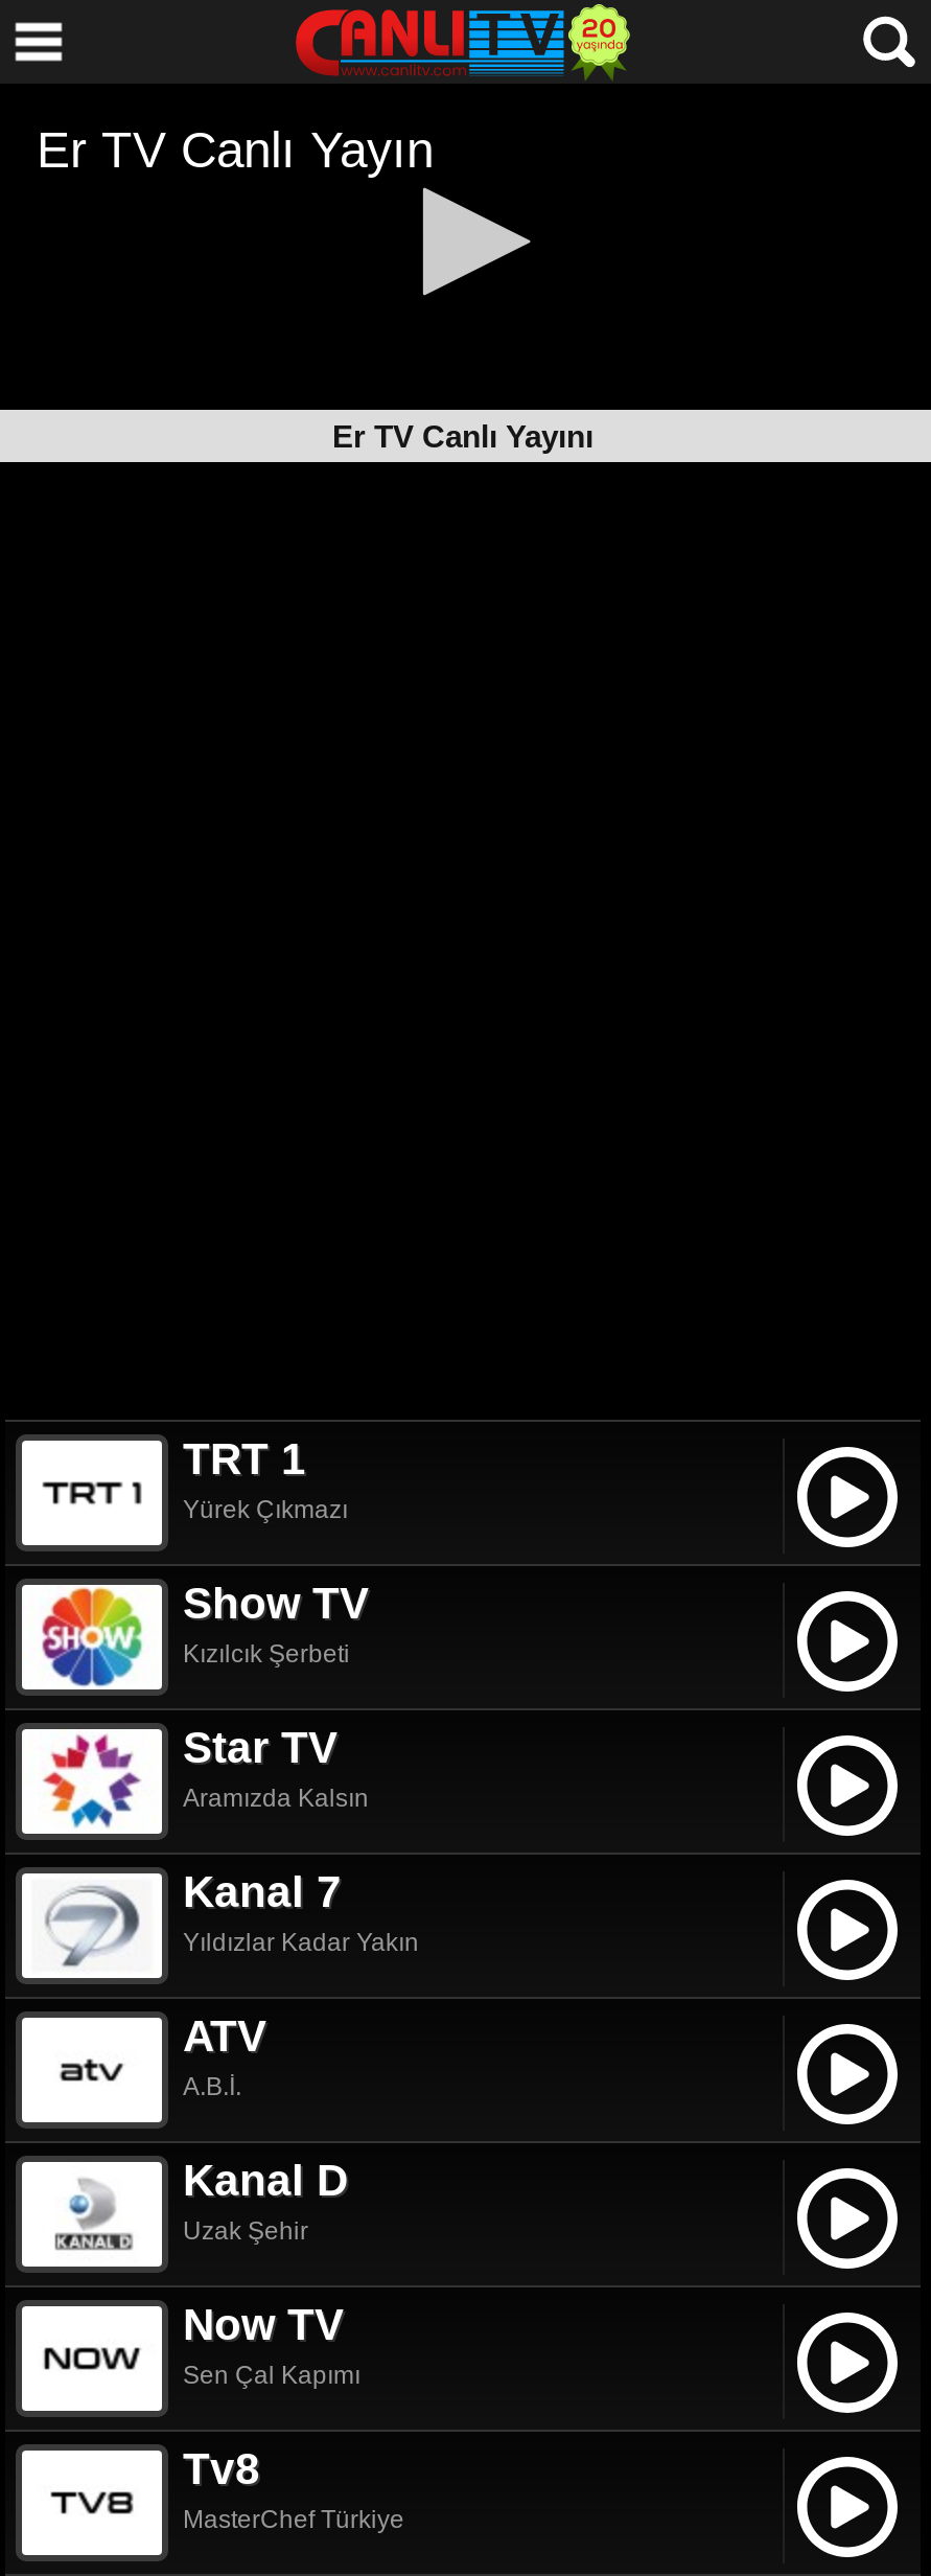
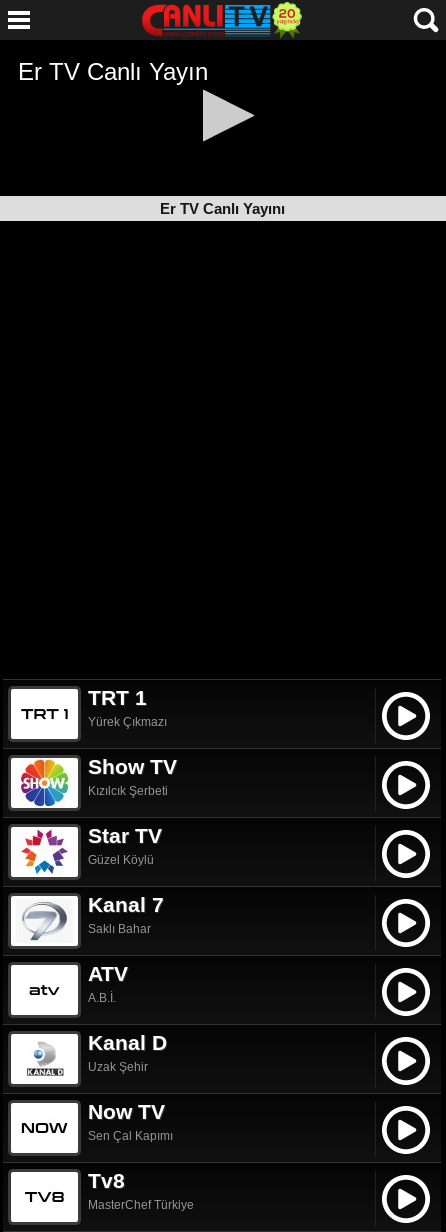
- Aramızda Kalsın
+ Güzel Köylü

- Yıldızlar Kadar Yakın
+ Saklı Bahar
